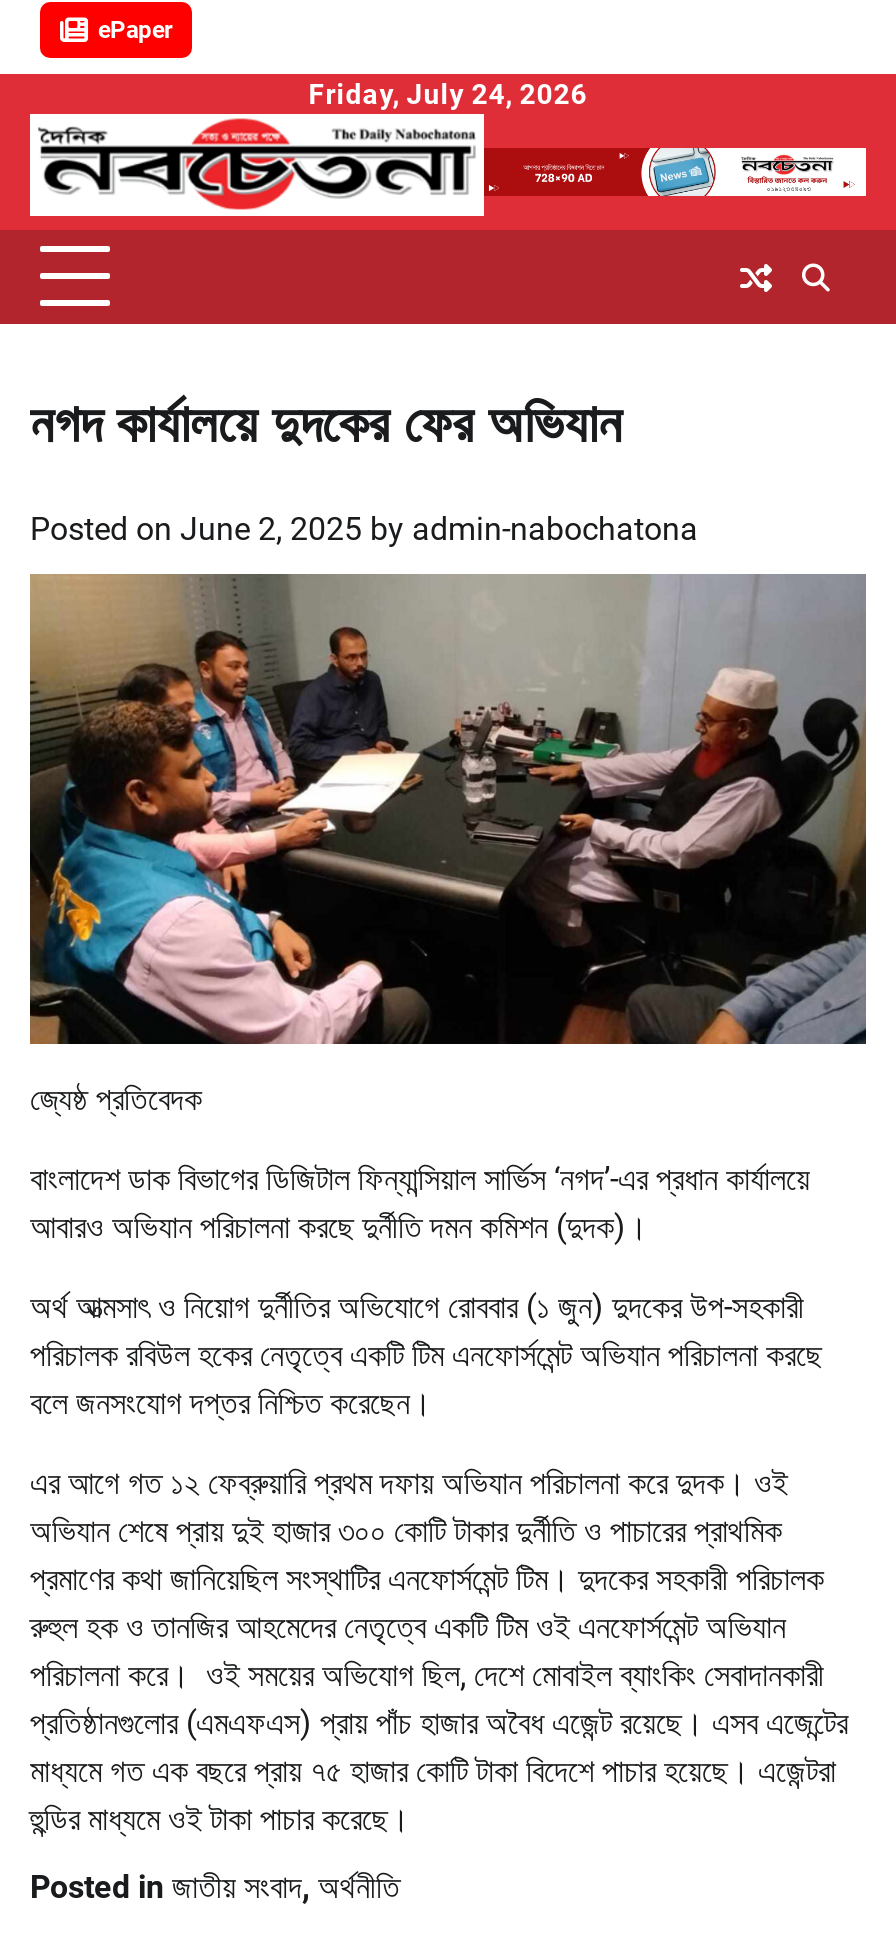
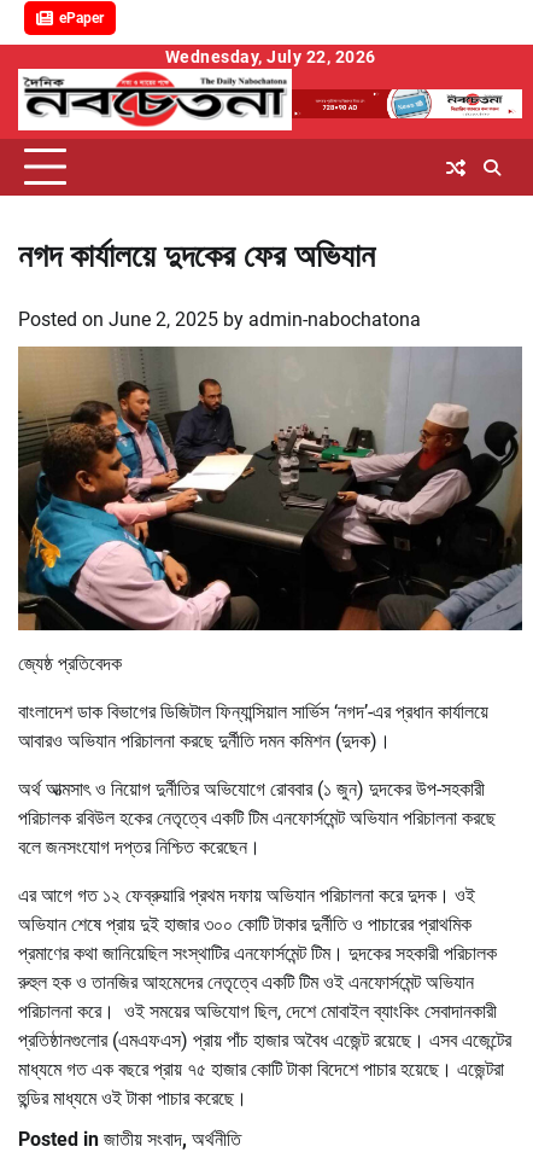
- Friday, July 24, 2026
+ Wednesday, July 22, 2026
